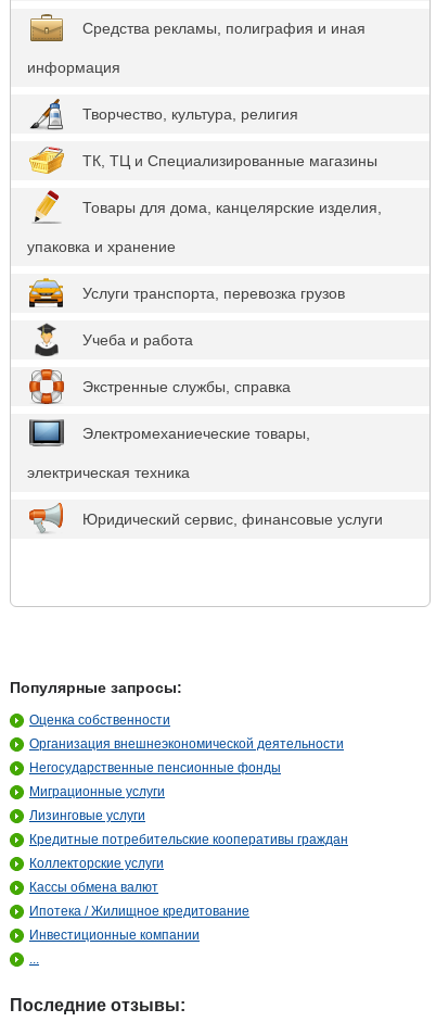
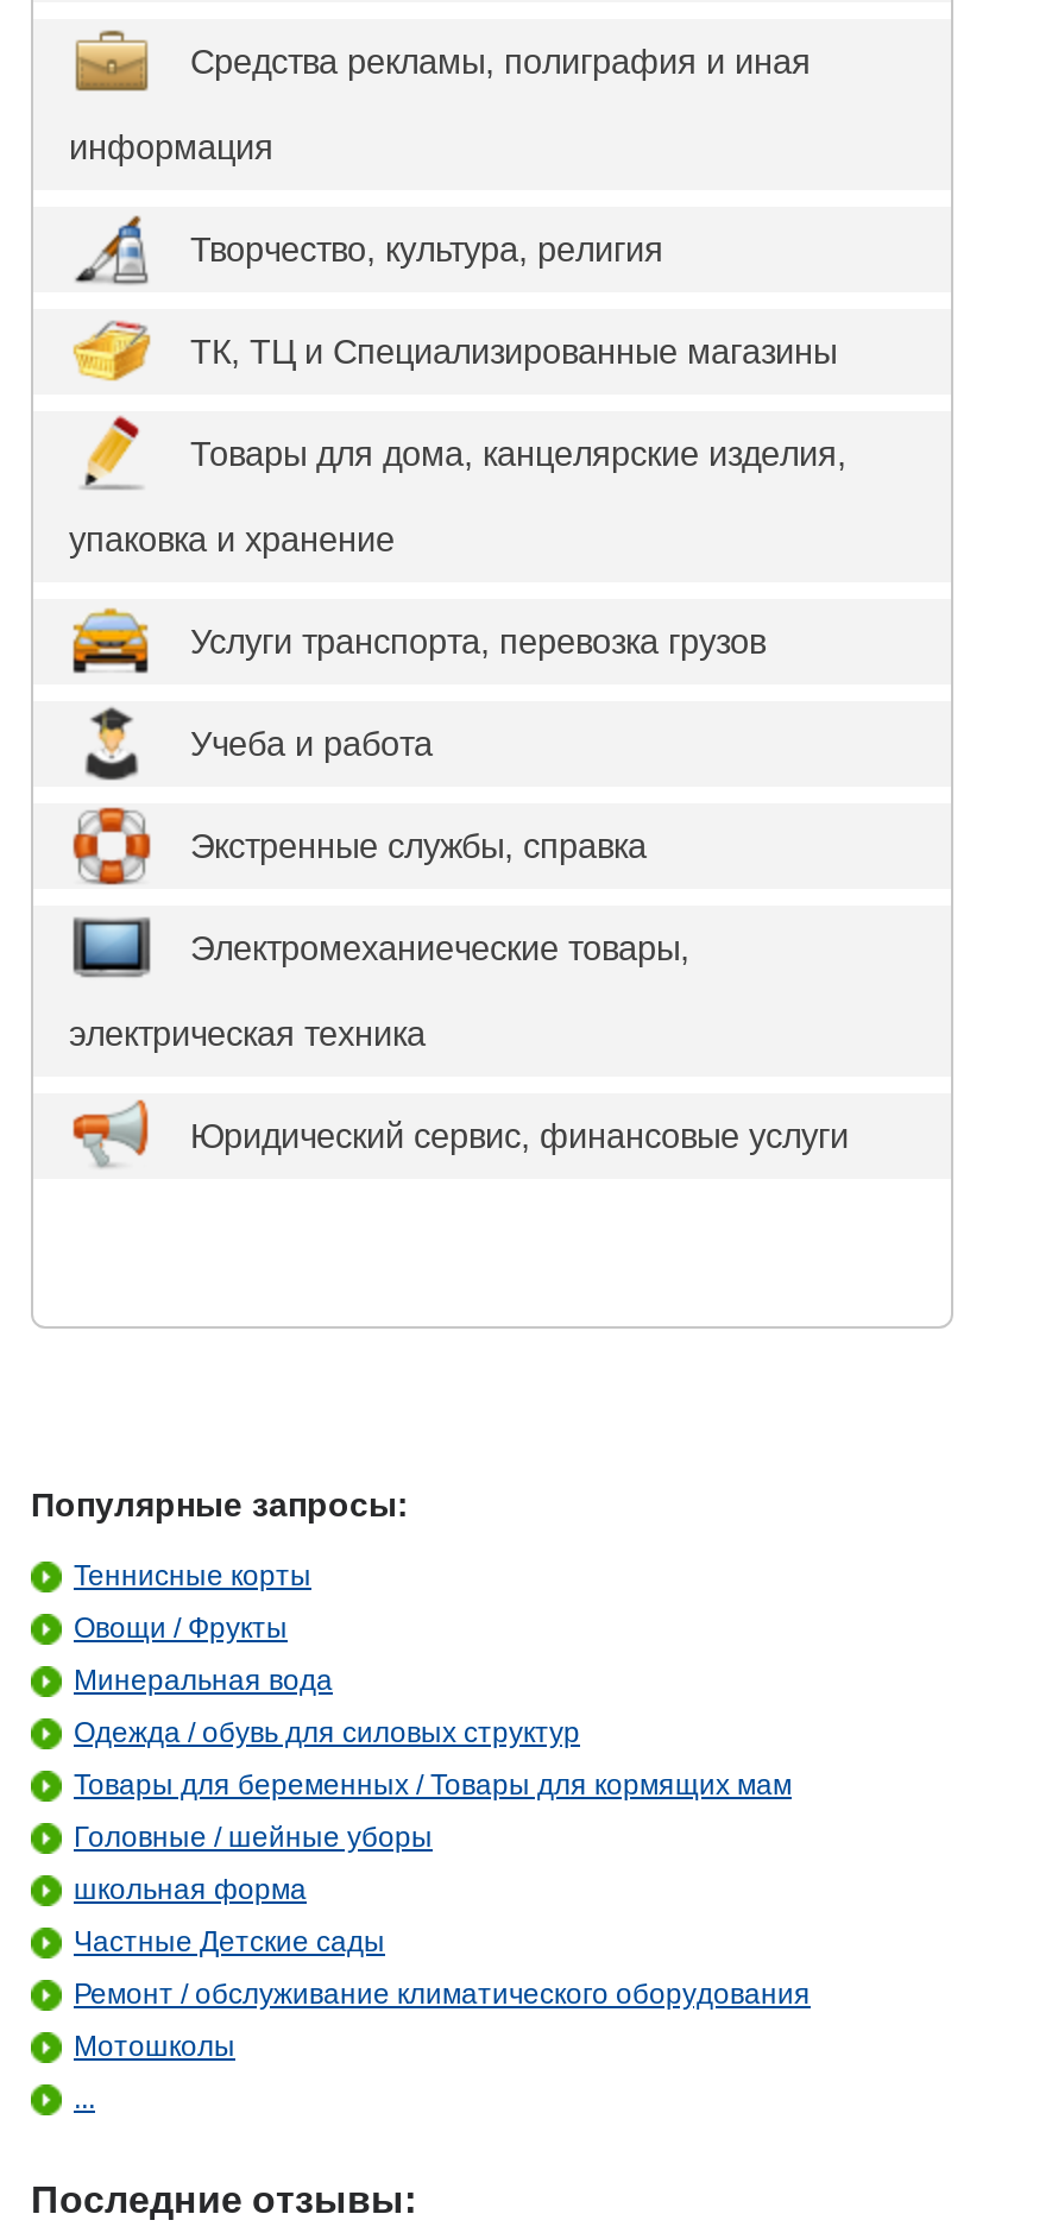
- Оценка собственности
+ Теннисные корты

- Организация внешнеэкономической деятельности
+ Овощи / Фрукты

- Негосударственные пенсионные фонды
+ Минеральная вода

- Миграционные услуги
+ Одежда / обувь для силовых структур

- Лизинговые услуги
+ Товары для беременных / Товары для кормящих мам

- Кредитные потребительские кооперативы граждан
+ Головные / шейные уборы

- Коллекторские услуги
+ школьная форма

- Кассы обмена валют
+ Частные Детские сады

- Ипотека / Жилищное кредитование
+ Ремонт / обслуживание климатического оборудования

- Инвестиционные компании
+ Мотошколы
